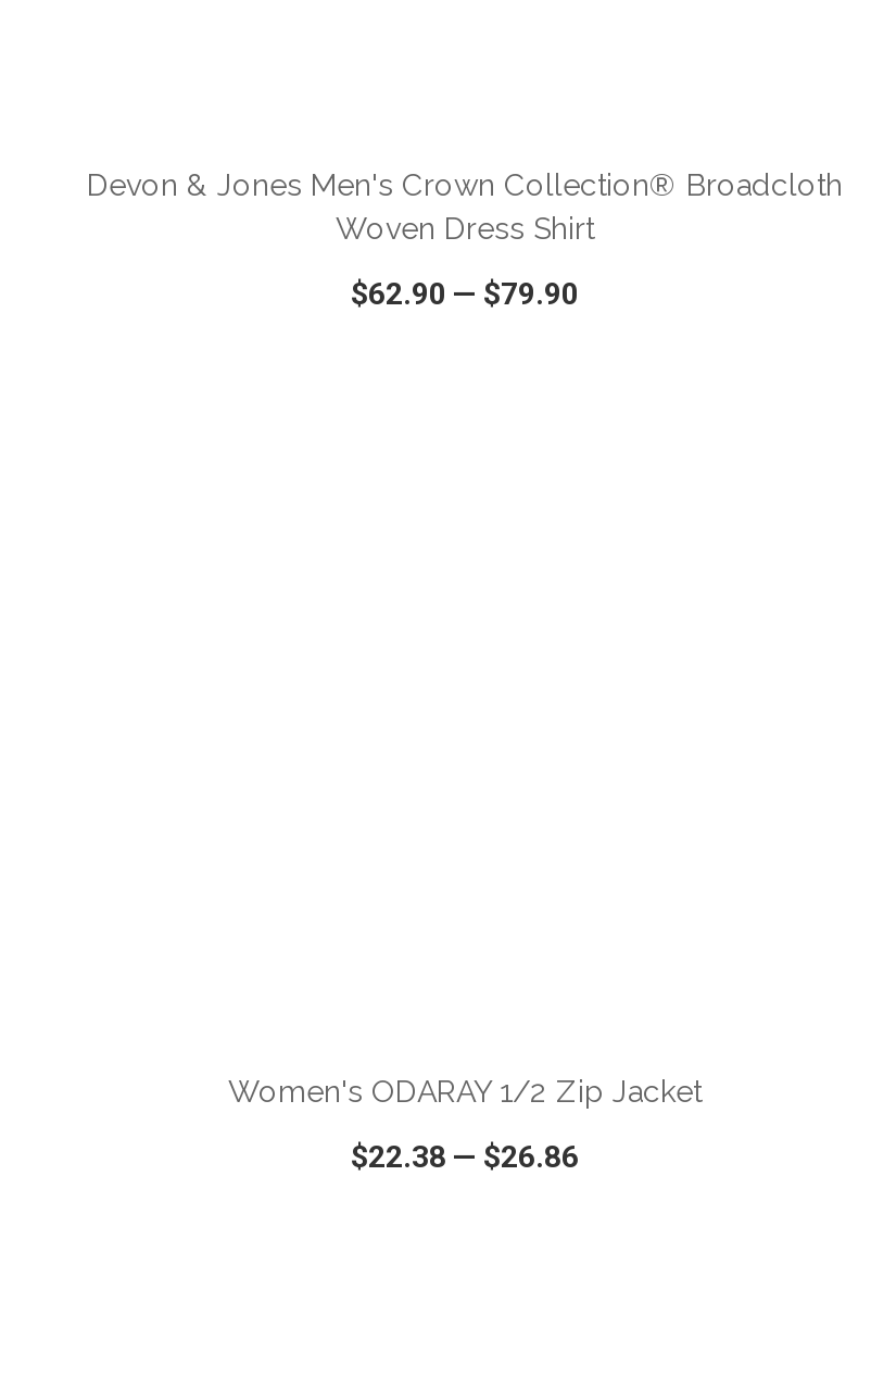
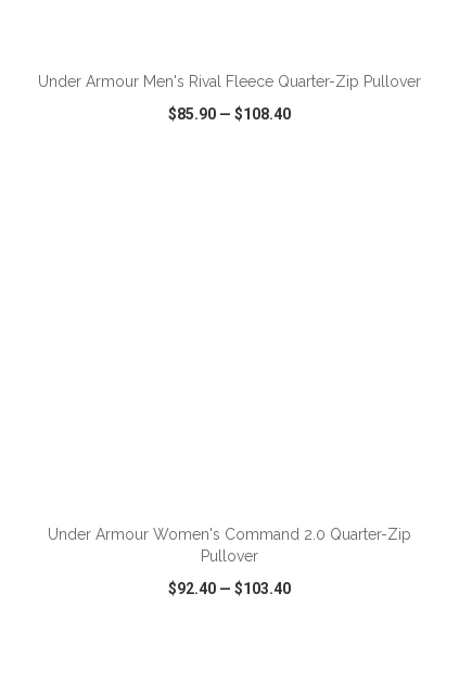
- Devon & Jones Men's Crown Collection® Broadcloth
- Woven Dress Shirt
+ Under Armour Men's Rival Fleece Quarter-Zip Pullover

- $62.90 — $79.90
+ $85.90 — $108.40

- Women's ODARAY 1/2 Zip Jacket
+ Under Armour Women's Command 2.0 Quarter-Zip
+ Pullover

- $22.38 — $26.86
+ $92.40 — $103.40
